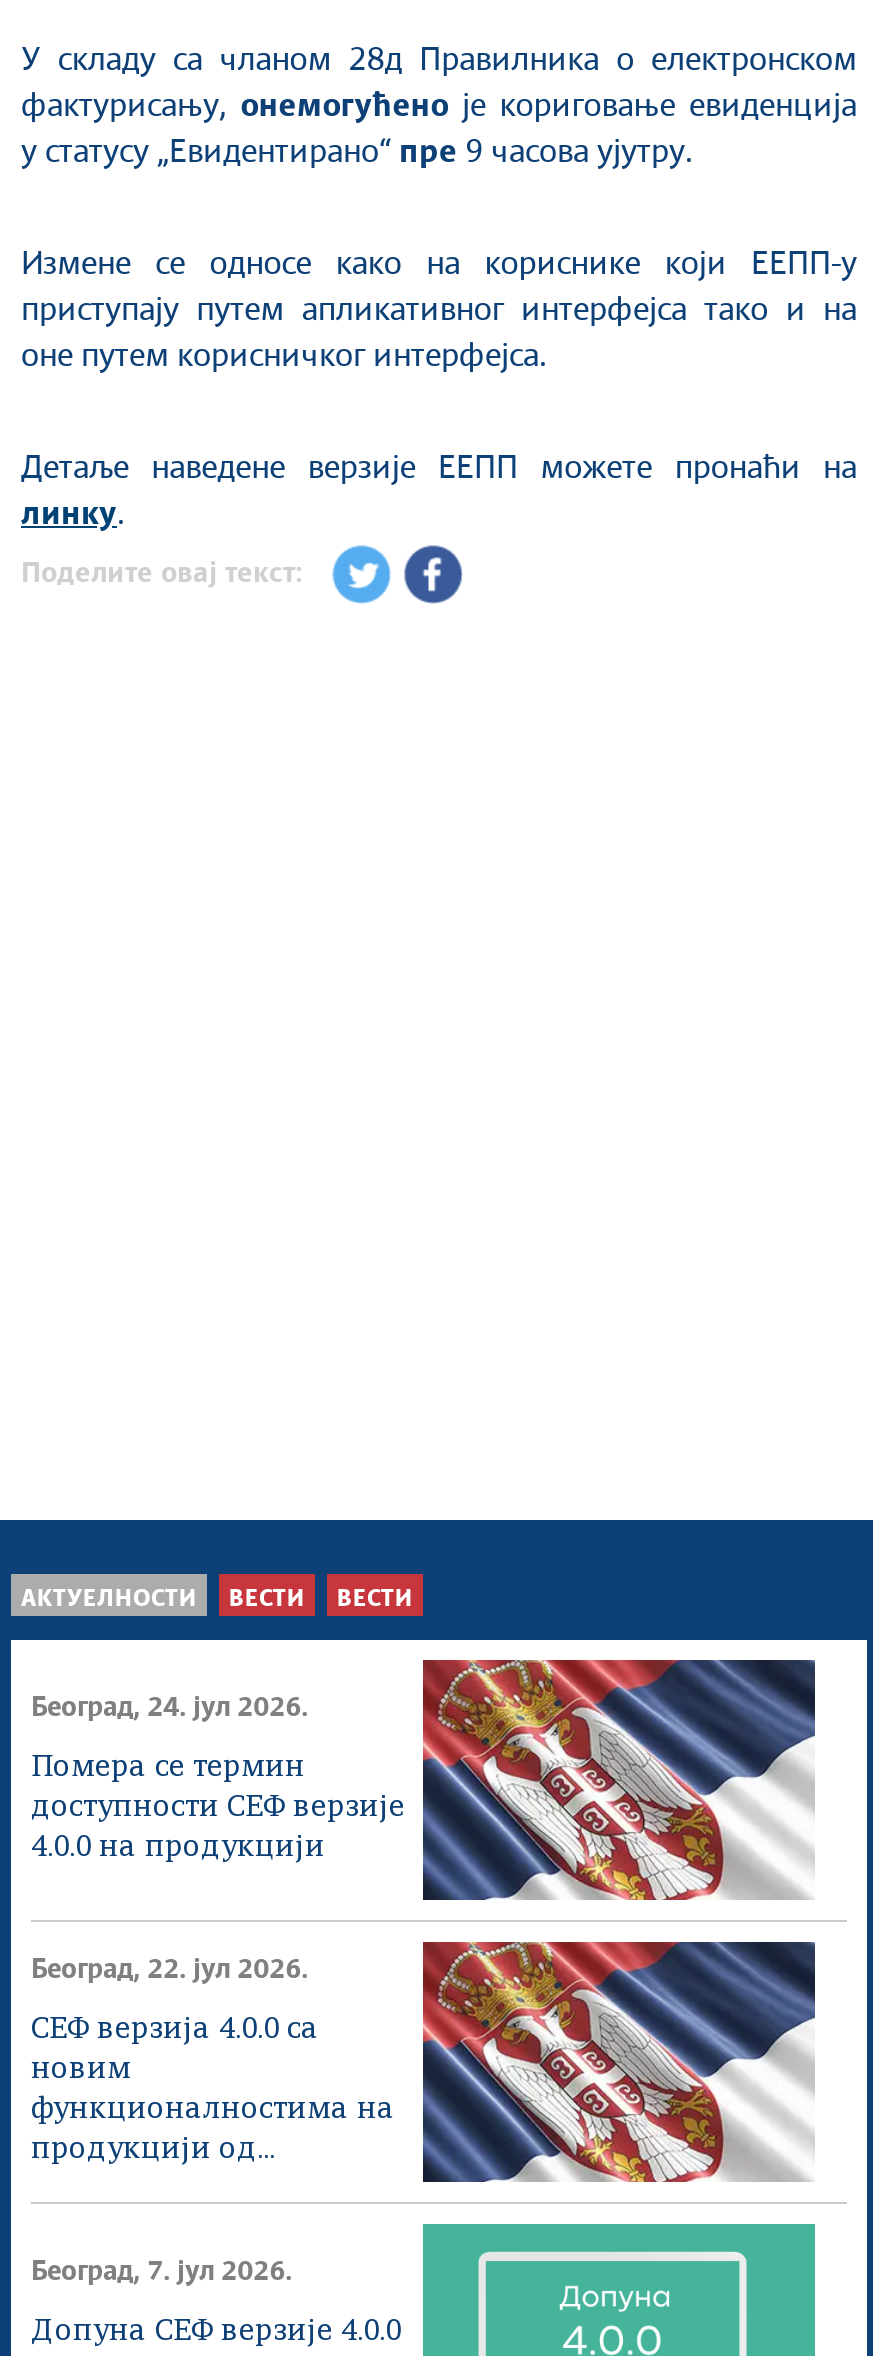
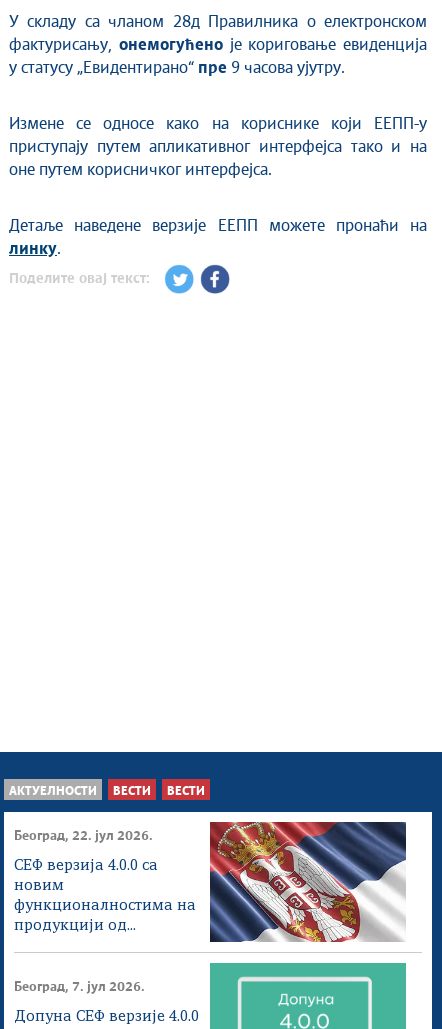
- Београд, 24. јул 2026.
- Помера се термин
- доступности СЕФ верзије
- 4.0.0 на продукцији
